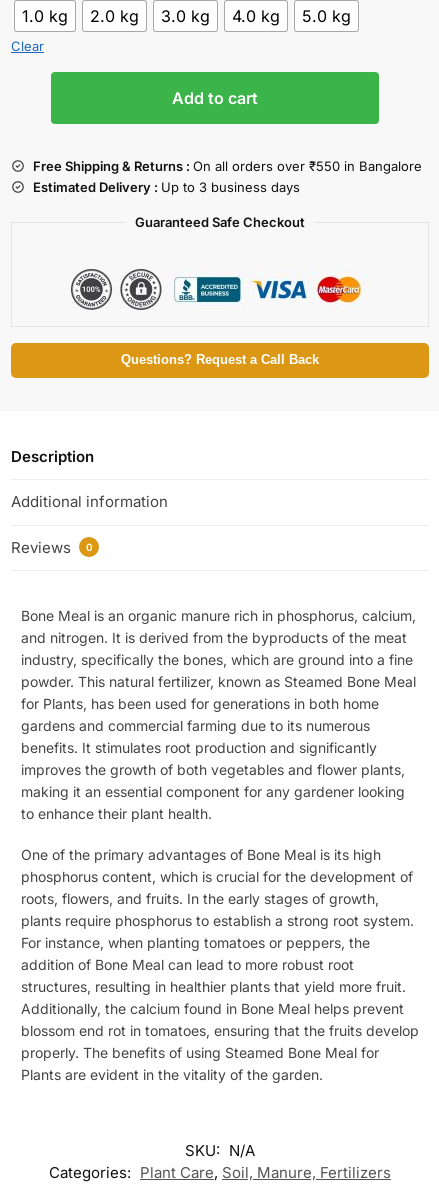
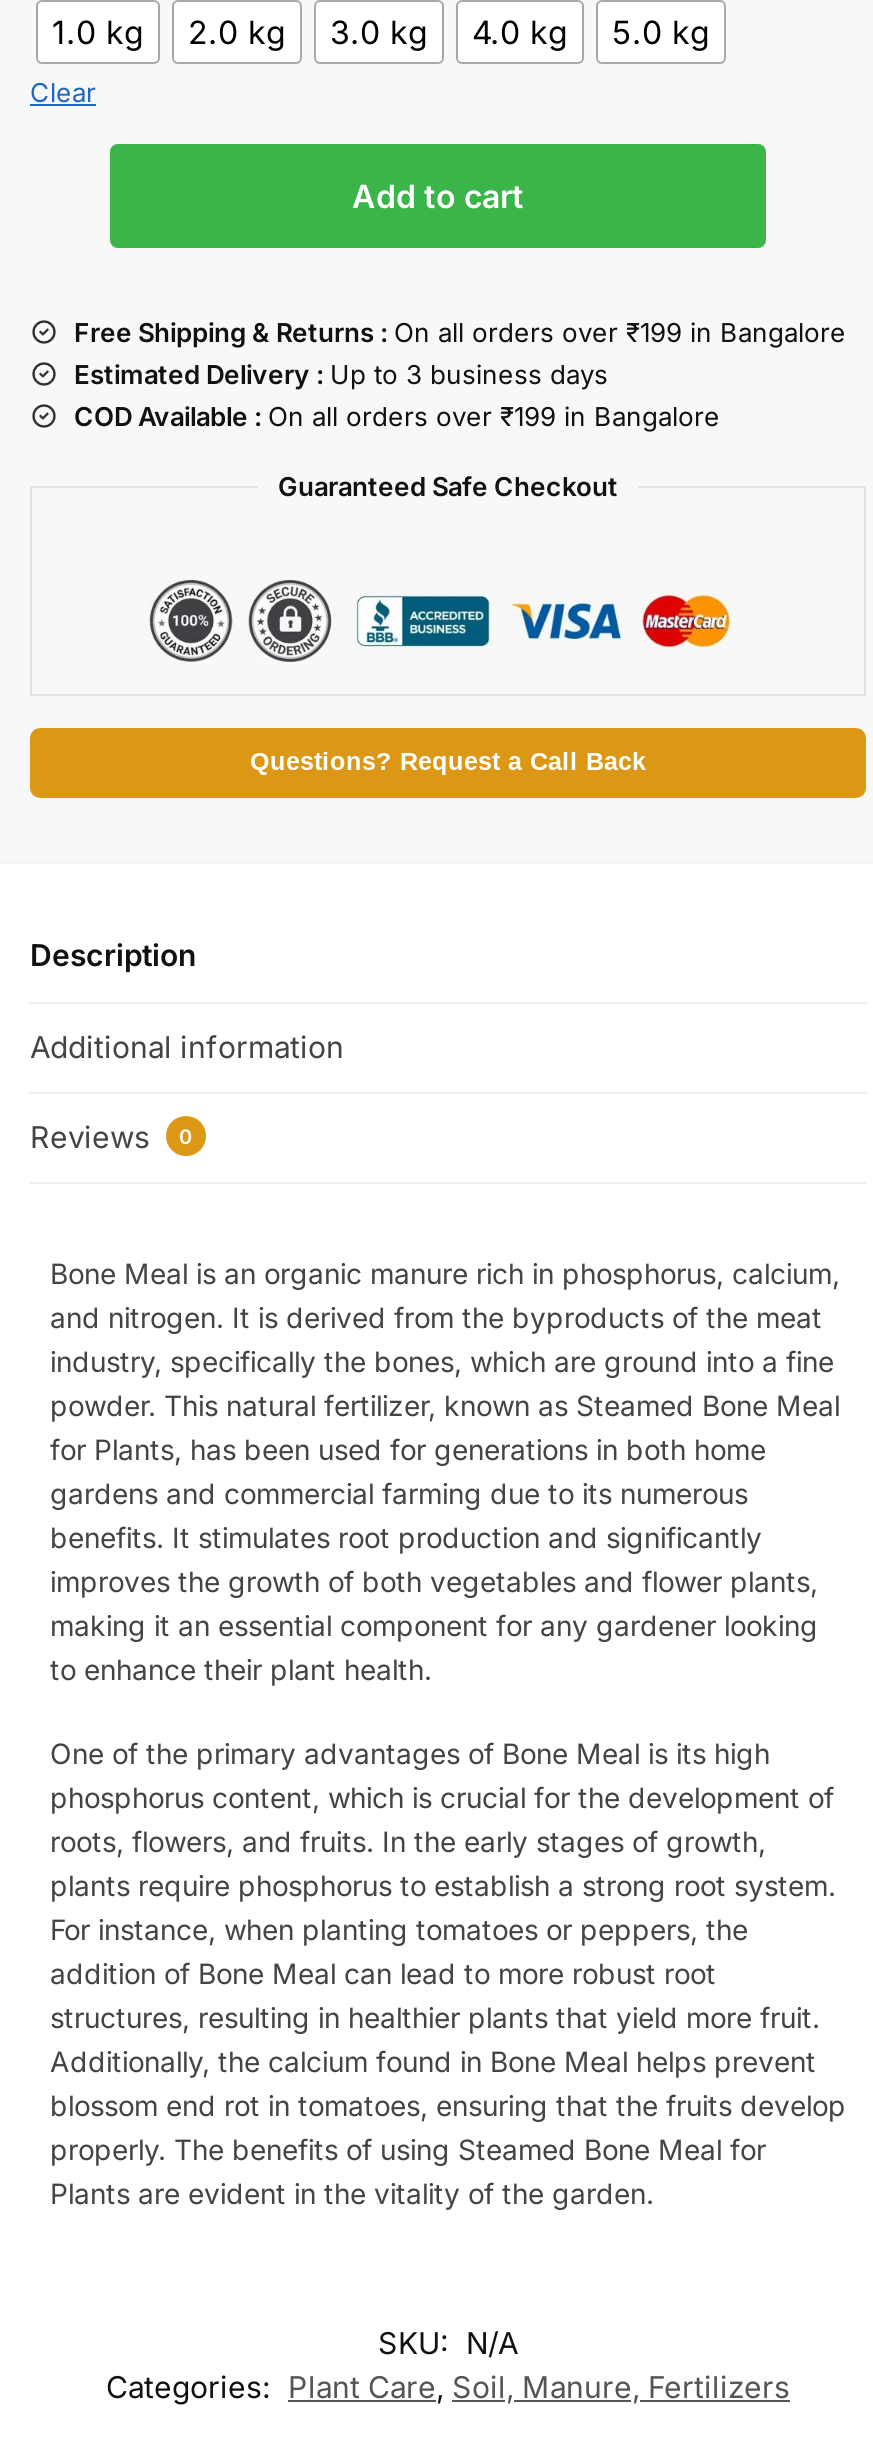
- Free Shipping & Returns : On all orders over ₹550 in Bangalore
+ Free Shipping & Returns : On all orders over ₹199 in Bangalore

+ COD Available : On all orders over ₹199 in Bangalore
